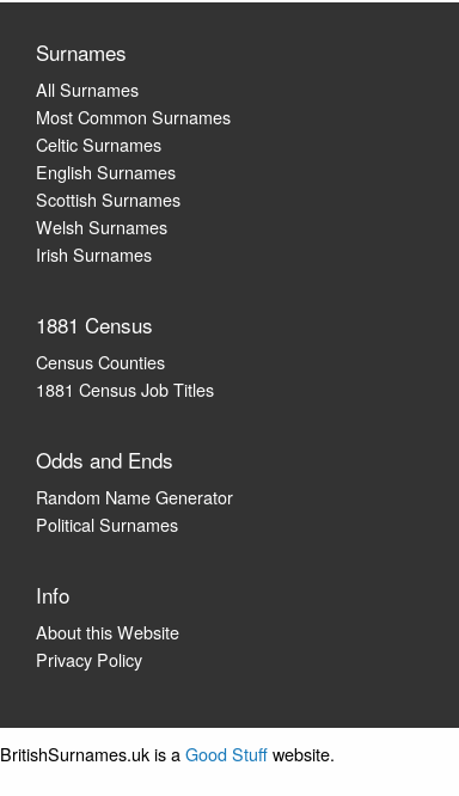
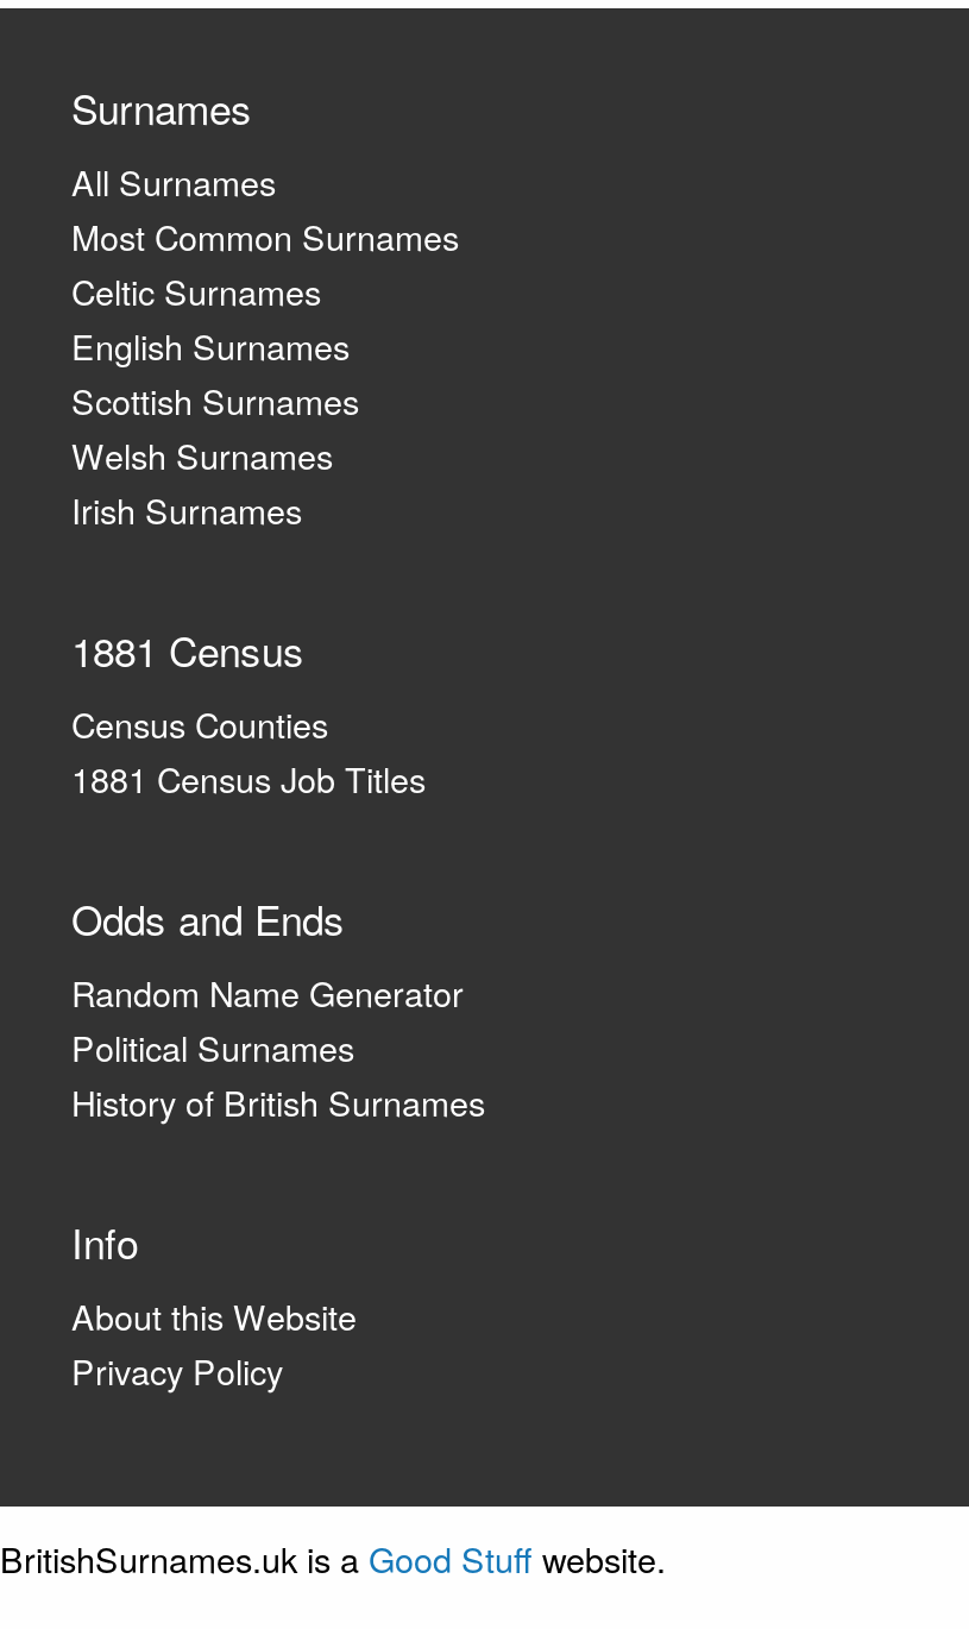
+ History of British Surnames
